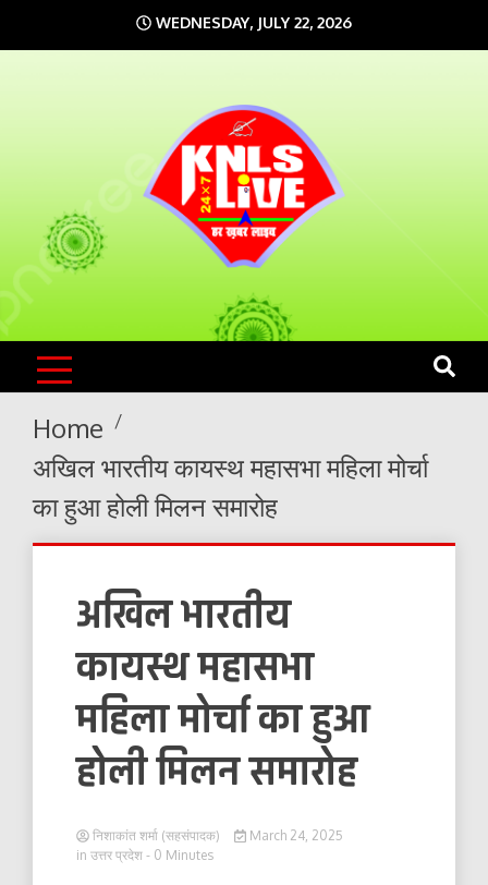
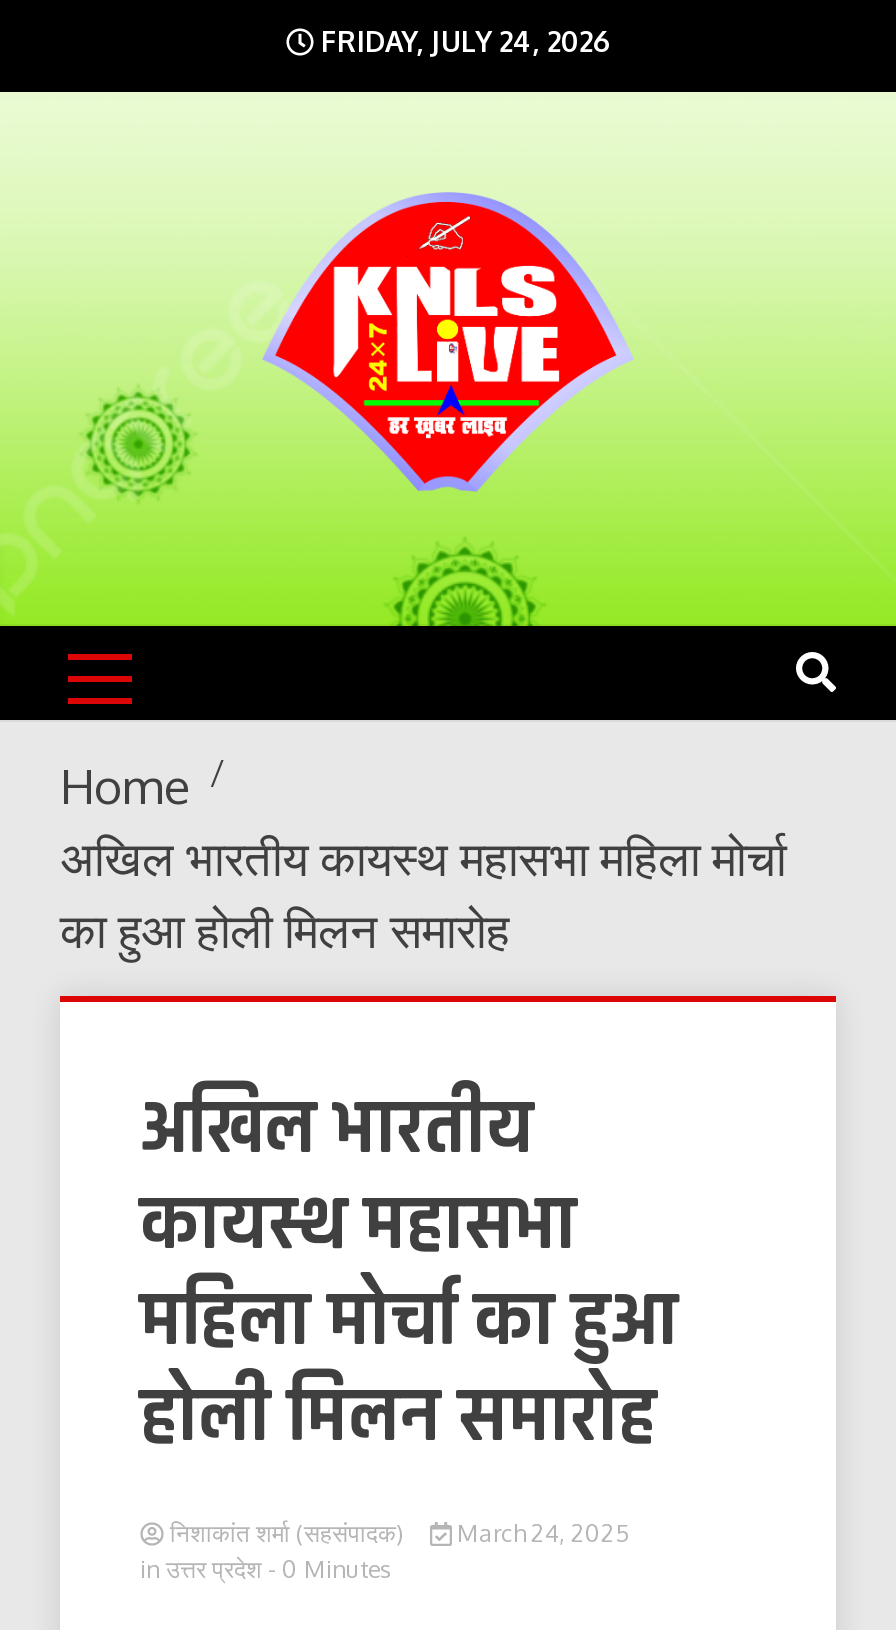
- WEDNESDAY, JULY 22, 2026
+ FRIDAY, JULY 24, 2026
